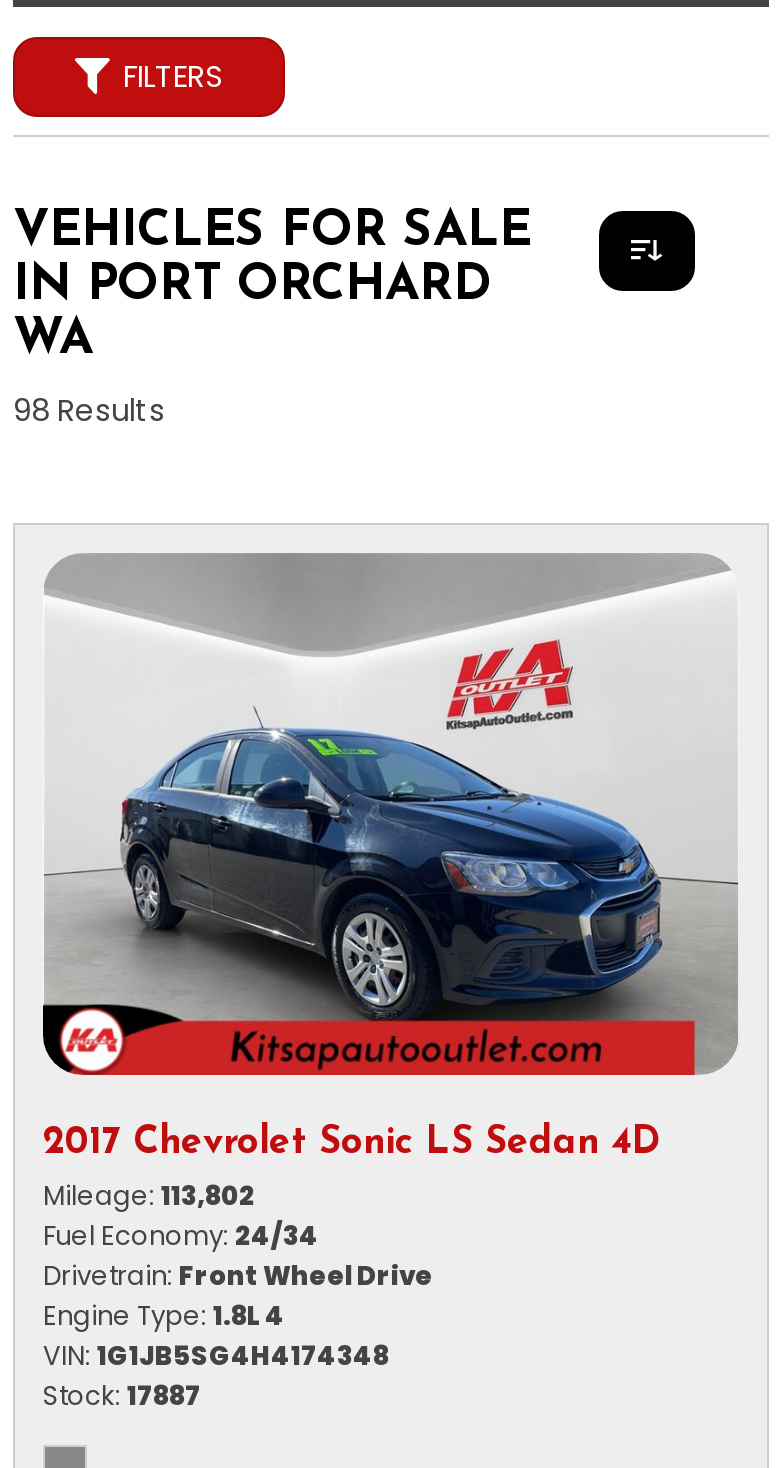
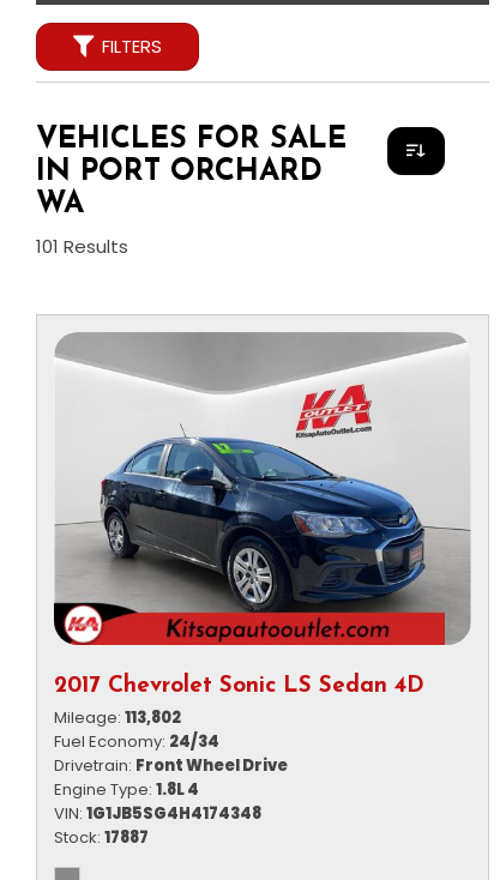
- 98 Results
+ 101 Results
